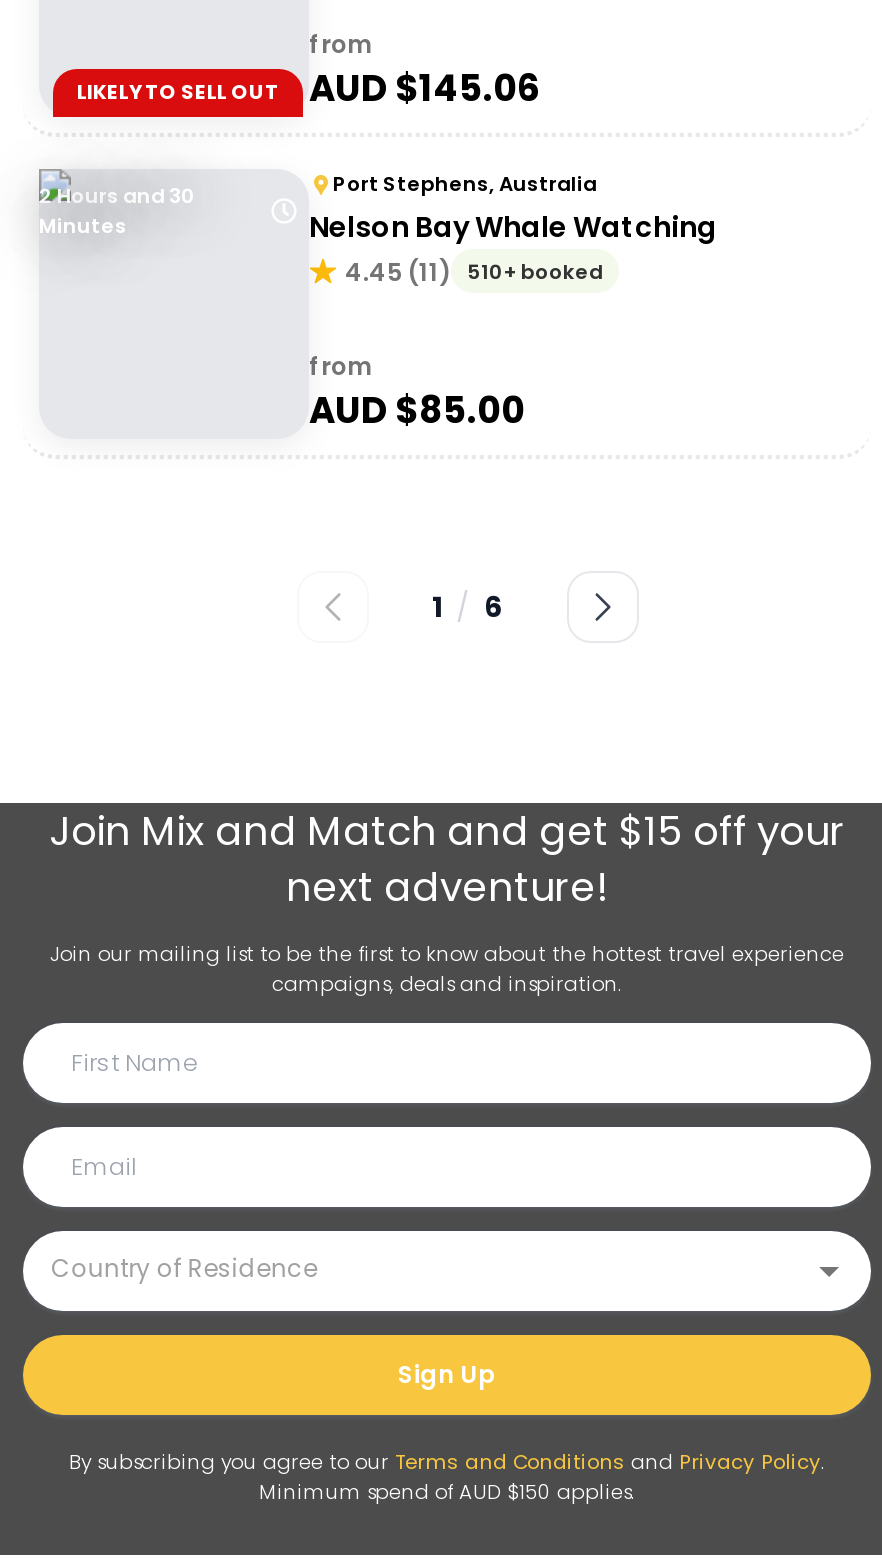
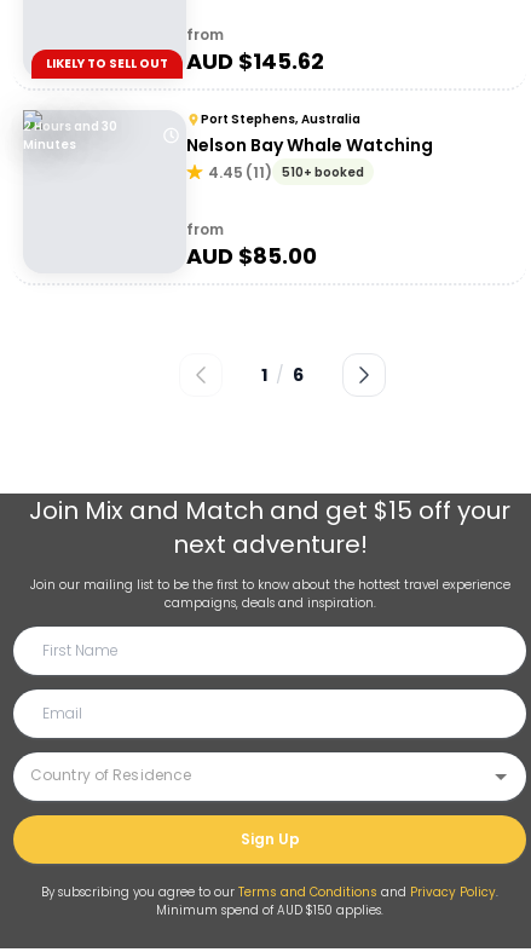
- LIKELY TO SELL OUT AUD $145.06
+ LIKELY TO SELL OUT AUD $145.62
